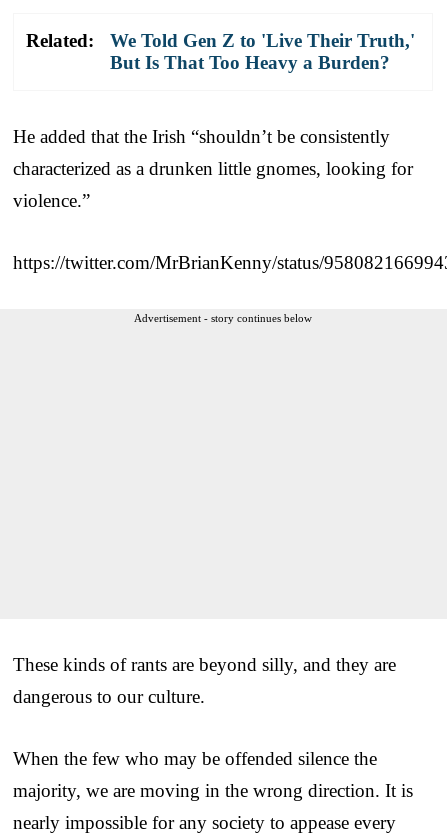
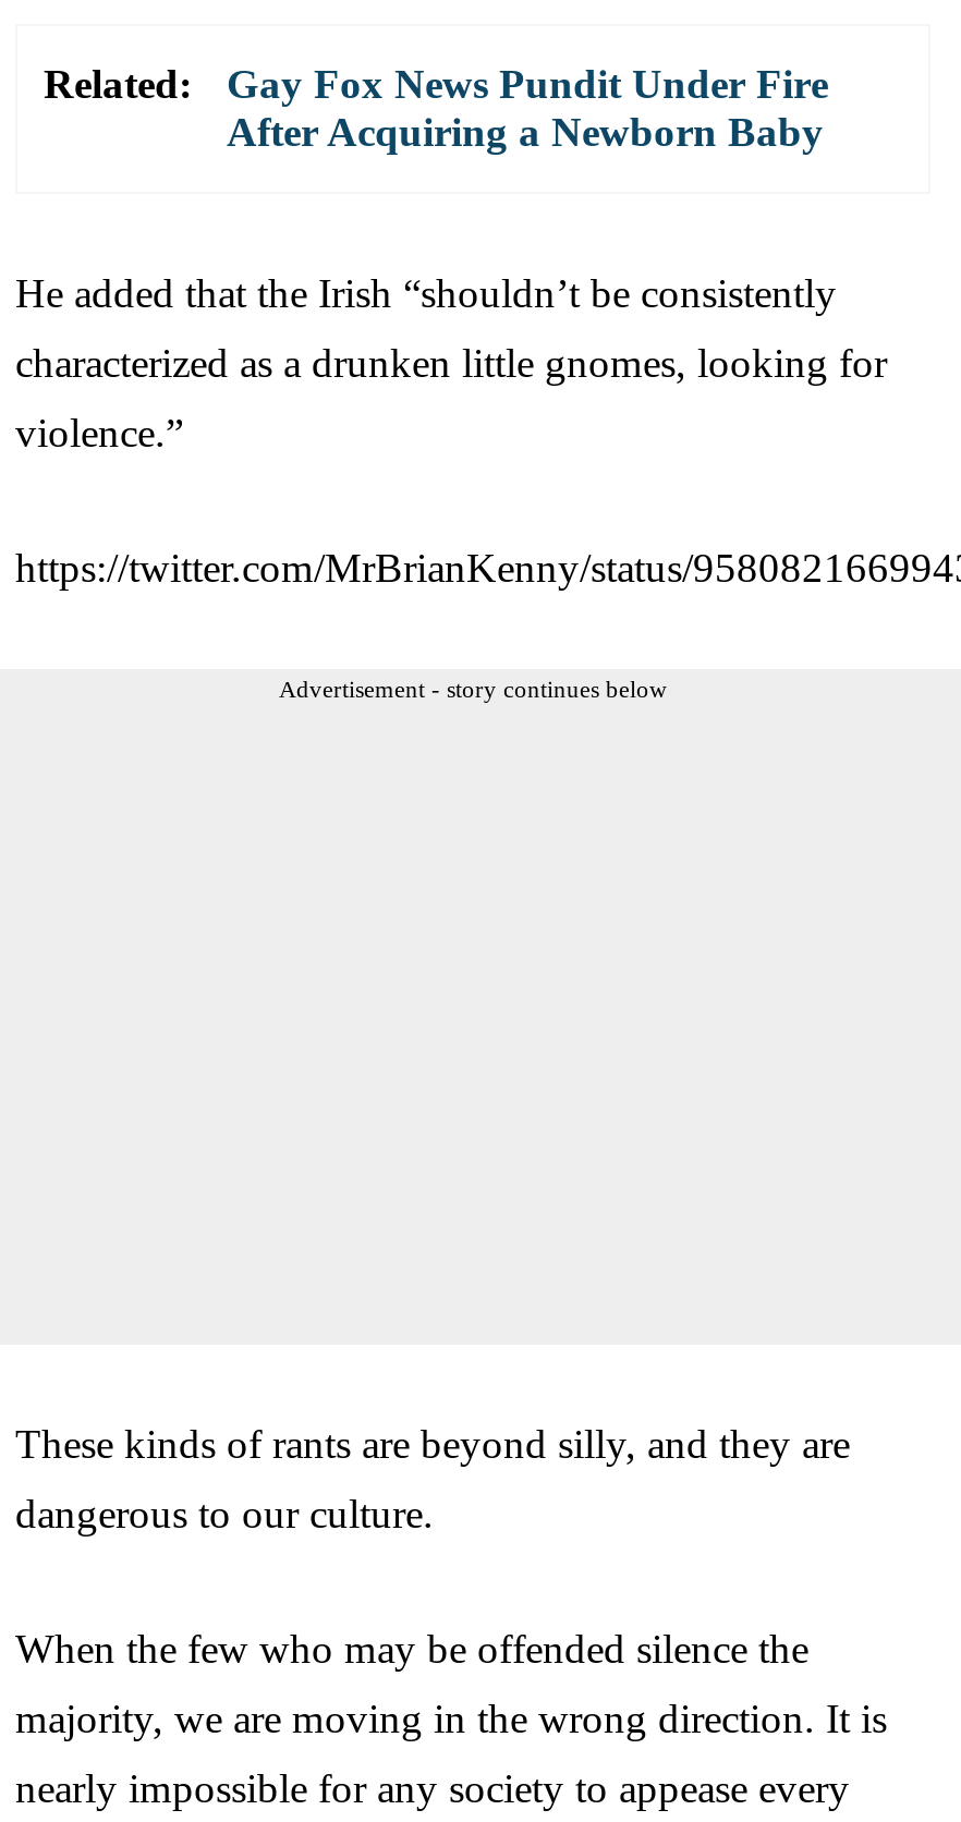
- We Told Gen Z to 'Live Their Truth,'
- But Is That Too Heavy a Burden?
+ Gay Fox News Pundit Under Fire
+ After Acquiring a Newborn Baby
